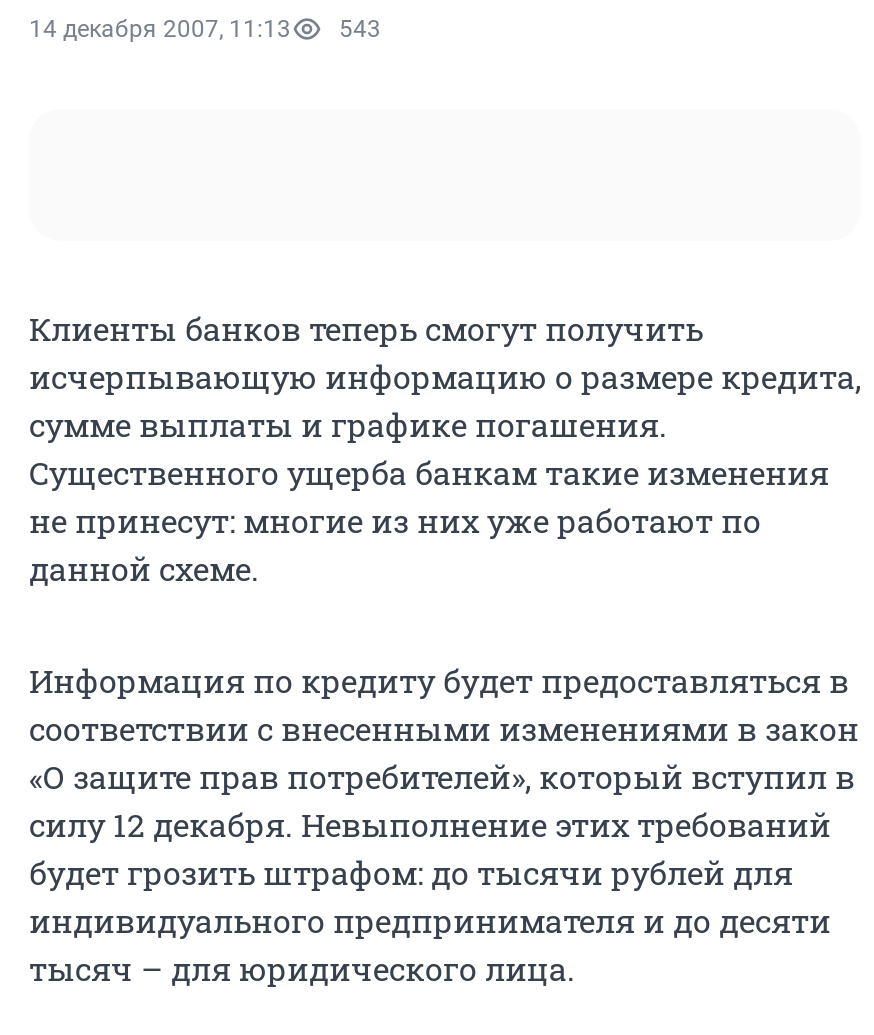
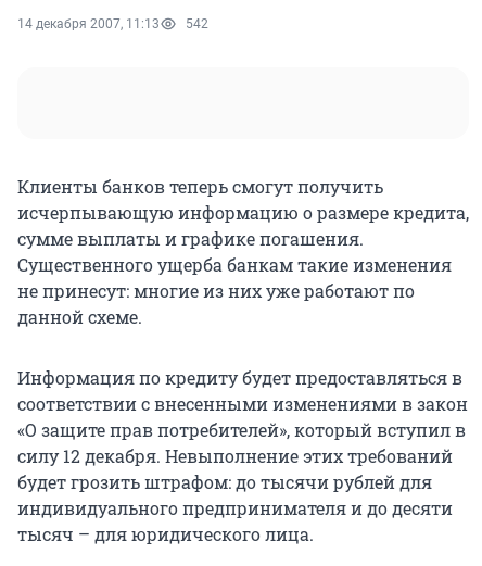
- 14 декабря 2007, 11:13 543
+ 14 декабря 2007, 11:13 542
